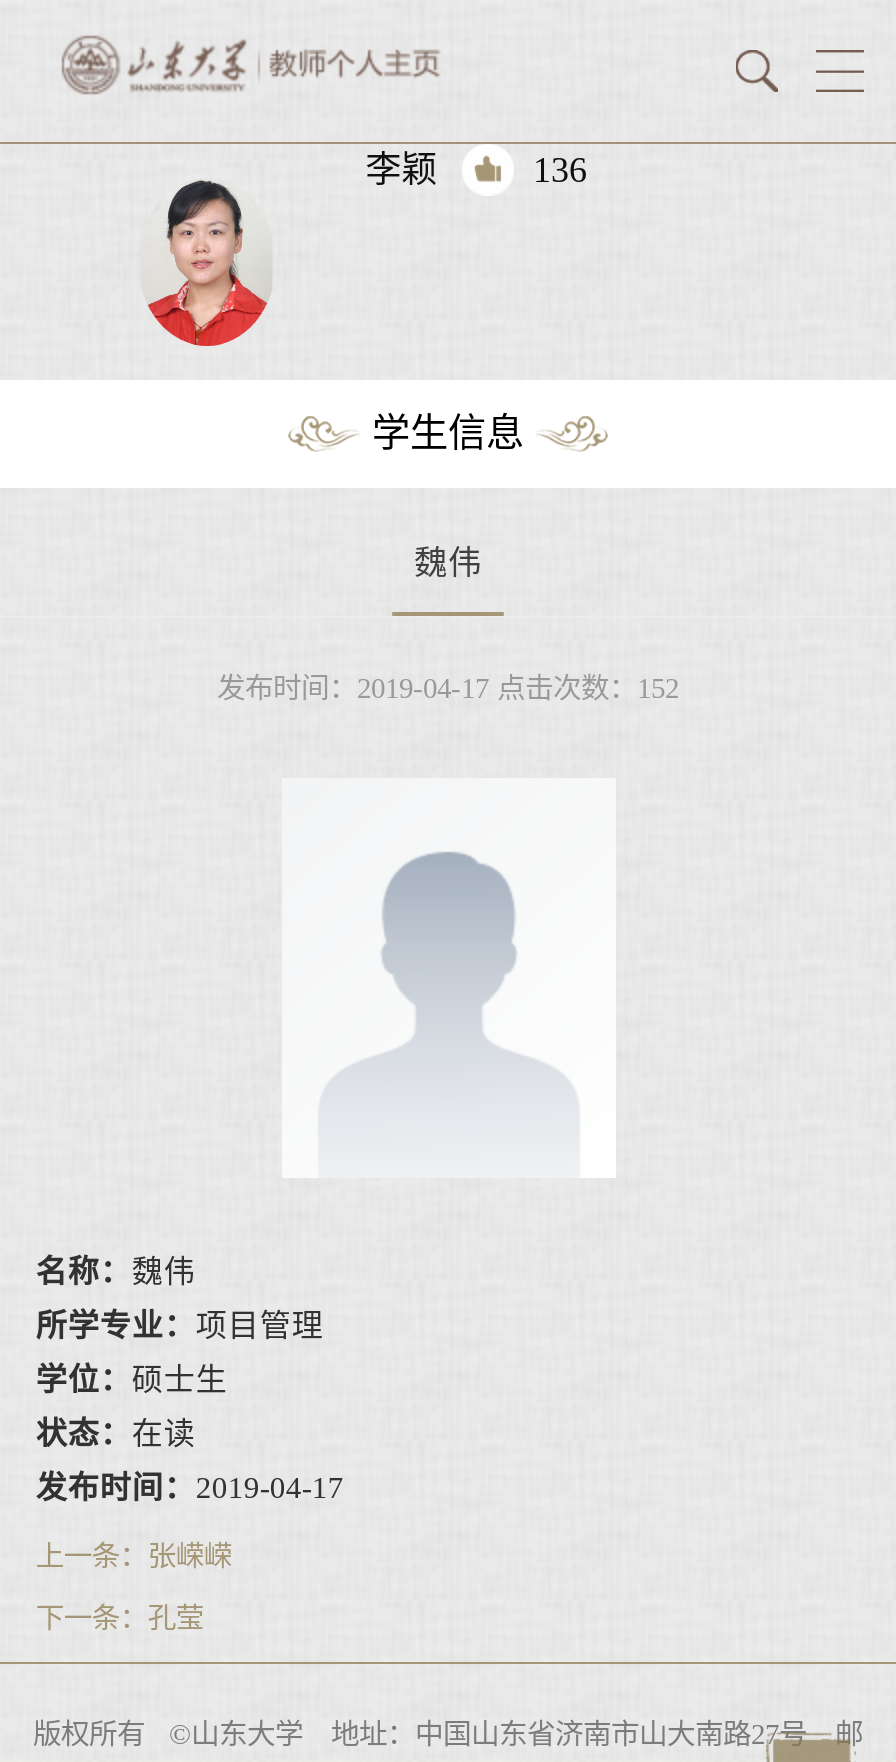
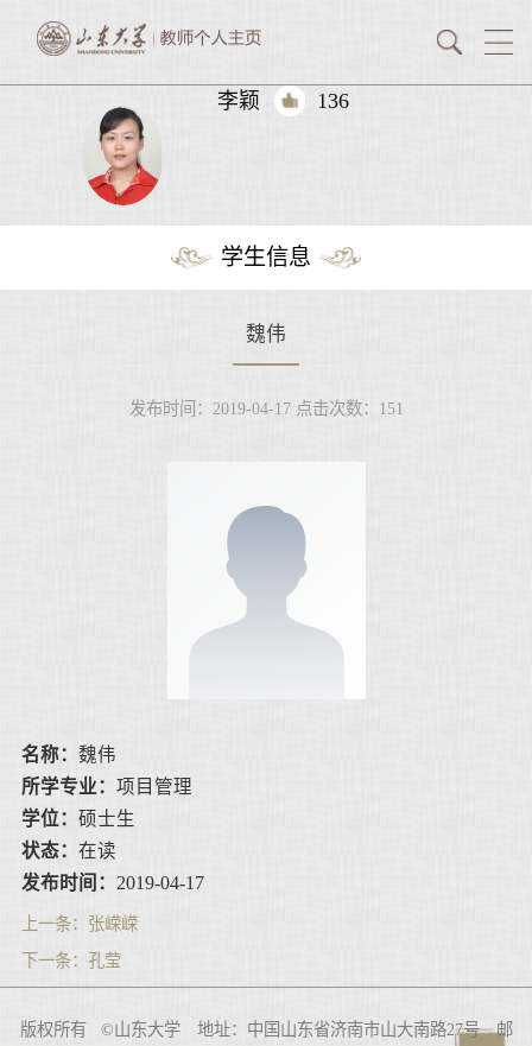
- 发布时间：2019-04-17 点击次数：152
+ 发布时间：2019-04-17 点击次数：151
